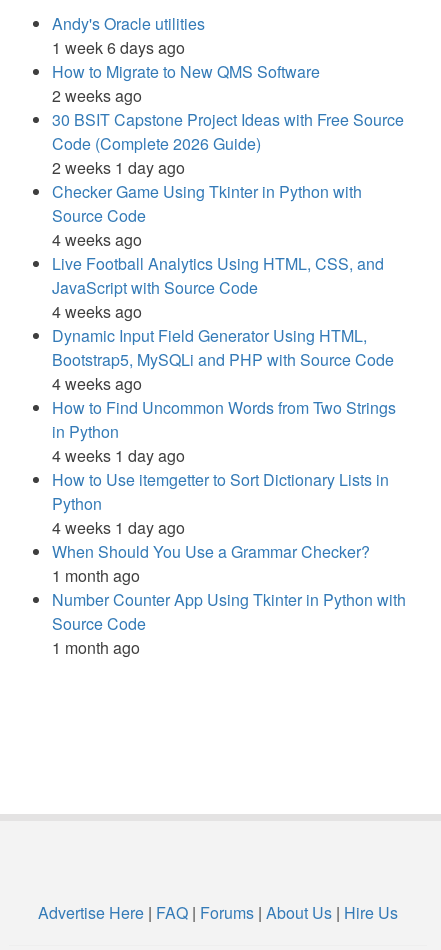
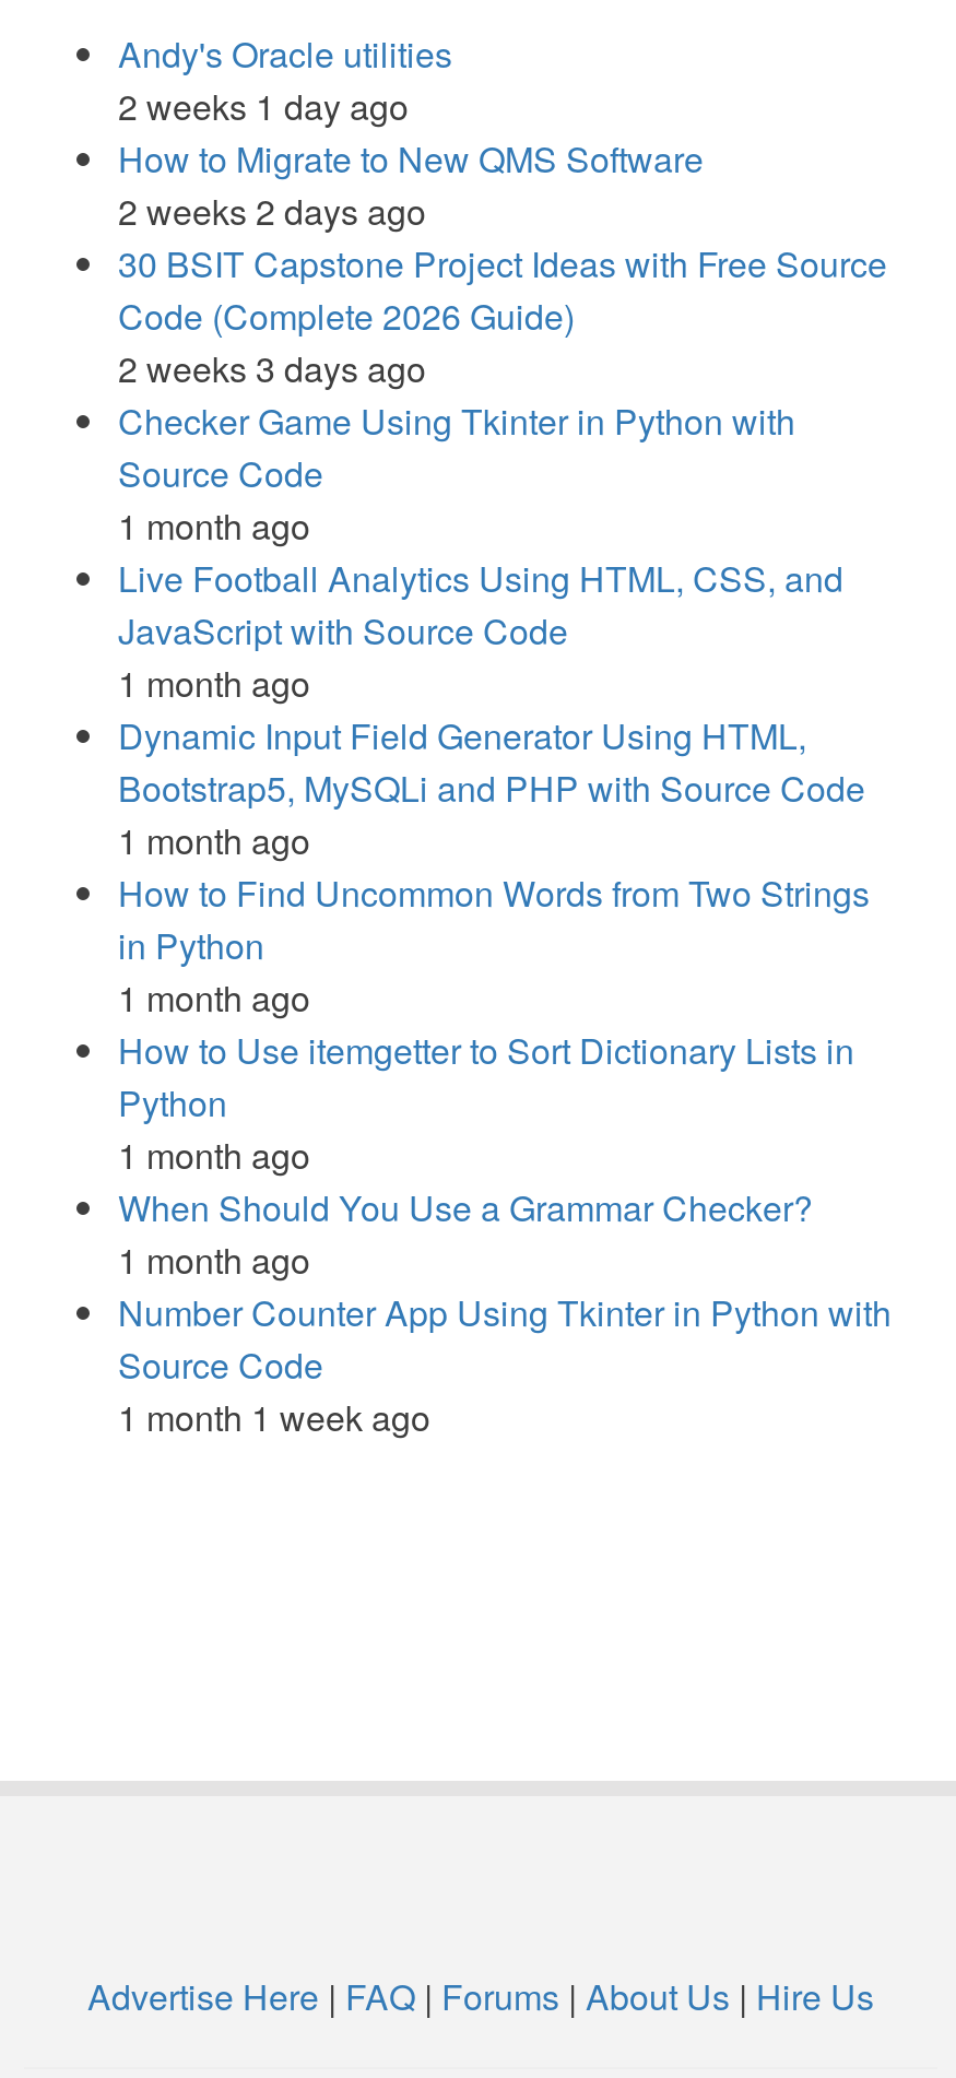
- 1 week 6 days ago
+ 2 weeks 1 day ago

- 2 weeks ago
+ 2 weeks 2 days ago

- 2 weeks 1 day ago
+ 2 weeks 3 days ago

- 4 weeks ago
+ 1 month ago

- 4 weeks ago
+ 1 month ago

- 4 weeks ago
+ 1 month ago

- 4 weeks 1 day ago
+ 1 month ago

- 4 weeks 1 day ago
+ 1 month ago

- 1 month ago
+ 1 month 1 week ago
